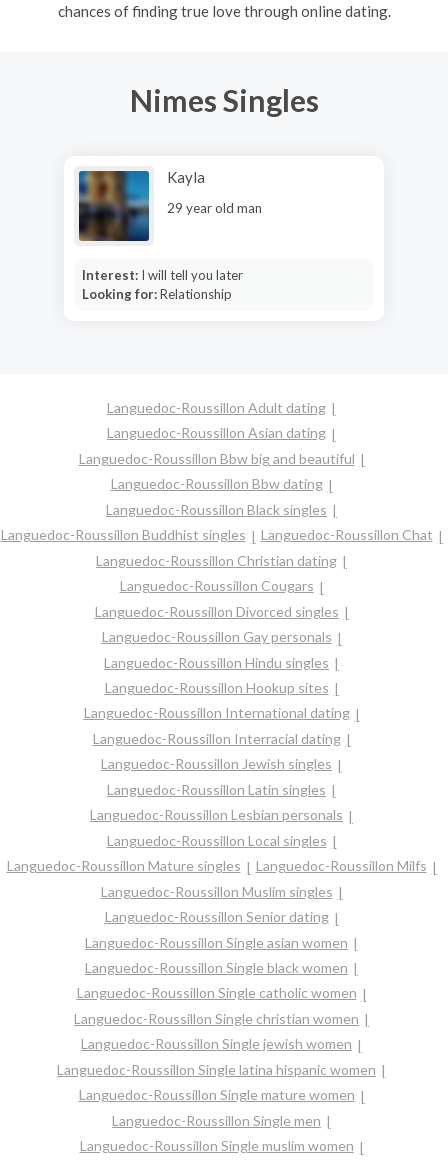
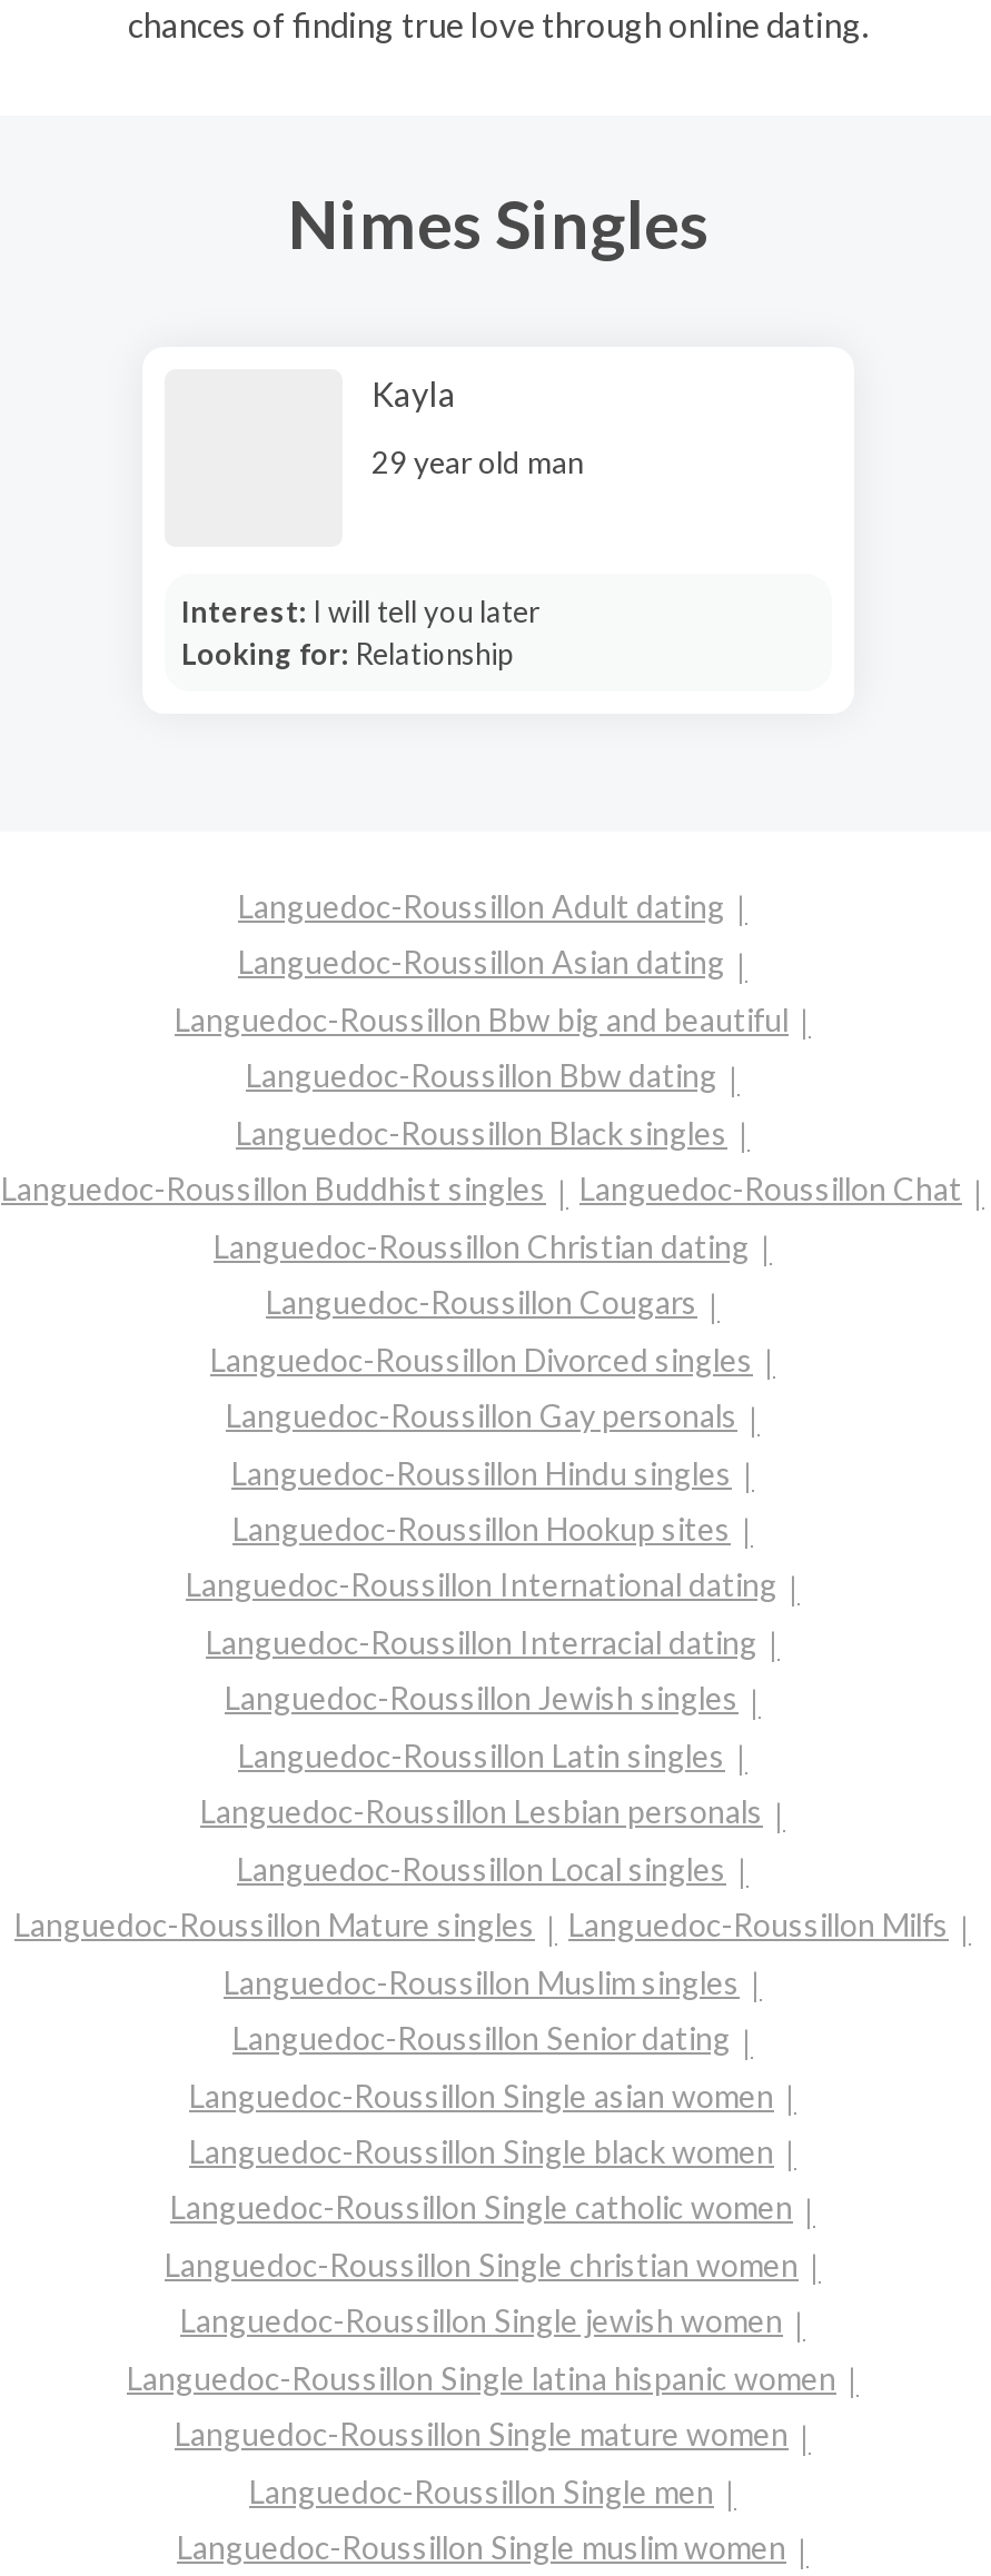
- [image]
